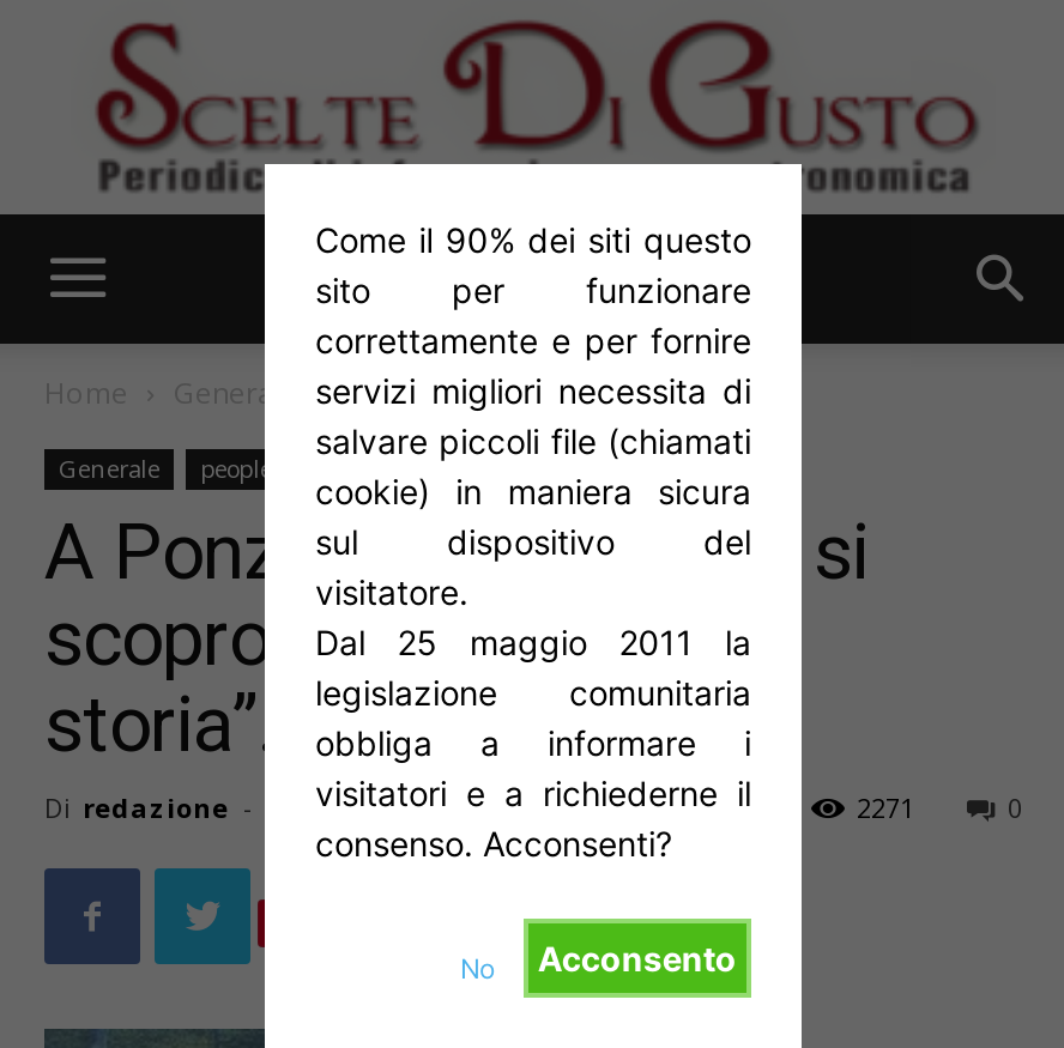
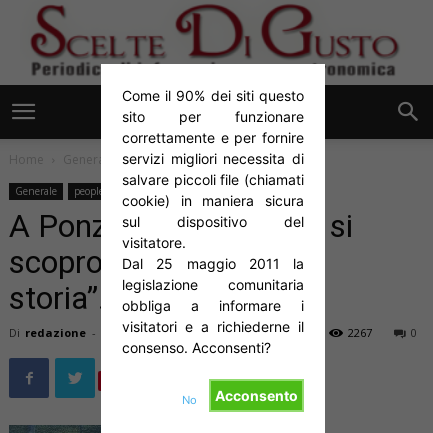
- 2271
+ 2267
